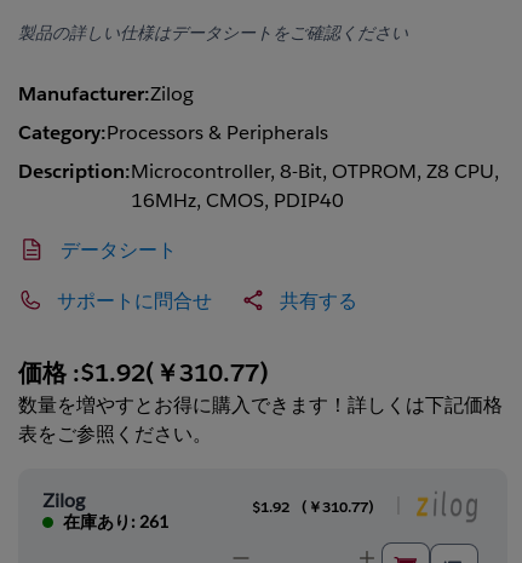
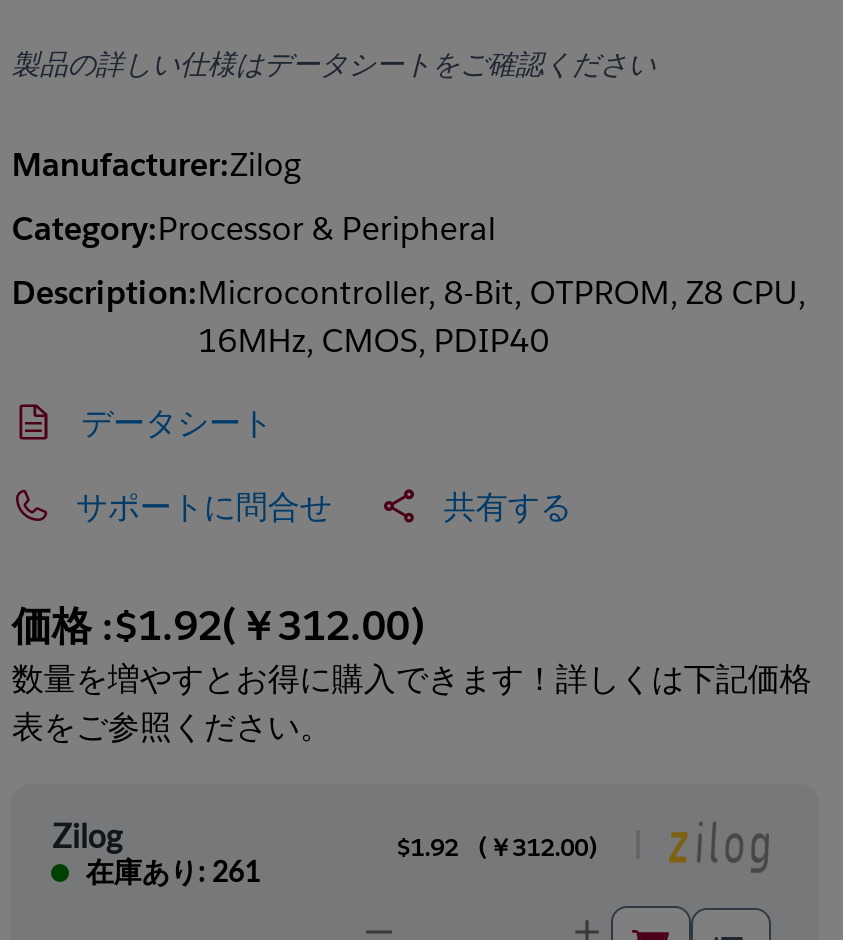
- Category:Processors & Peripherals
+ Category:Processor & Peripheral

- 価格 : $1.92(￥310.77)
+ 価格 : $1.92(￥312.00)

- $1.92 (￥310.77)
+ $1.92 (￥312.00)
